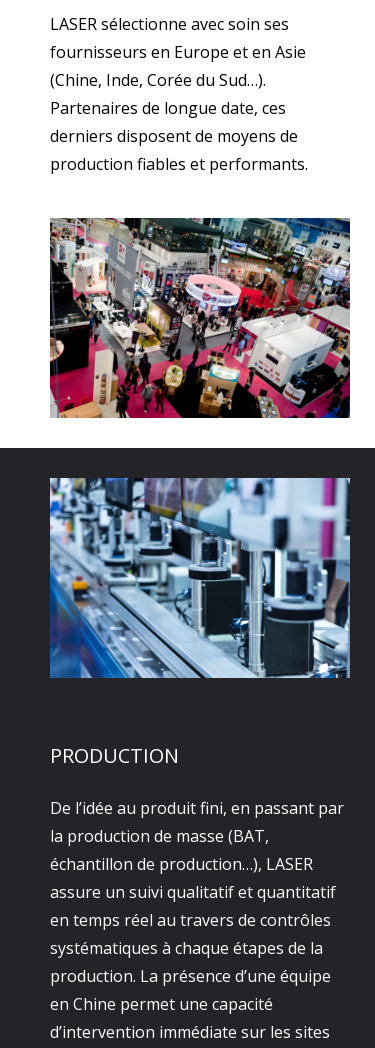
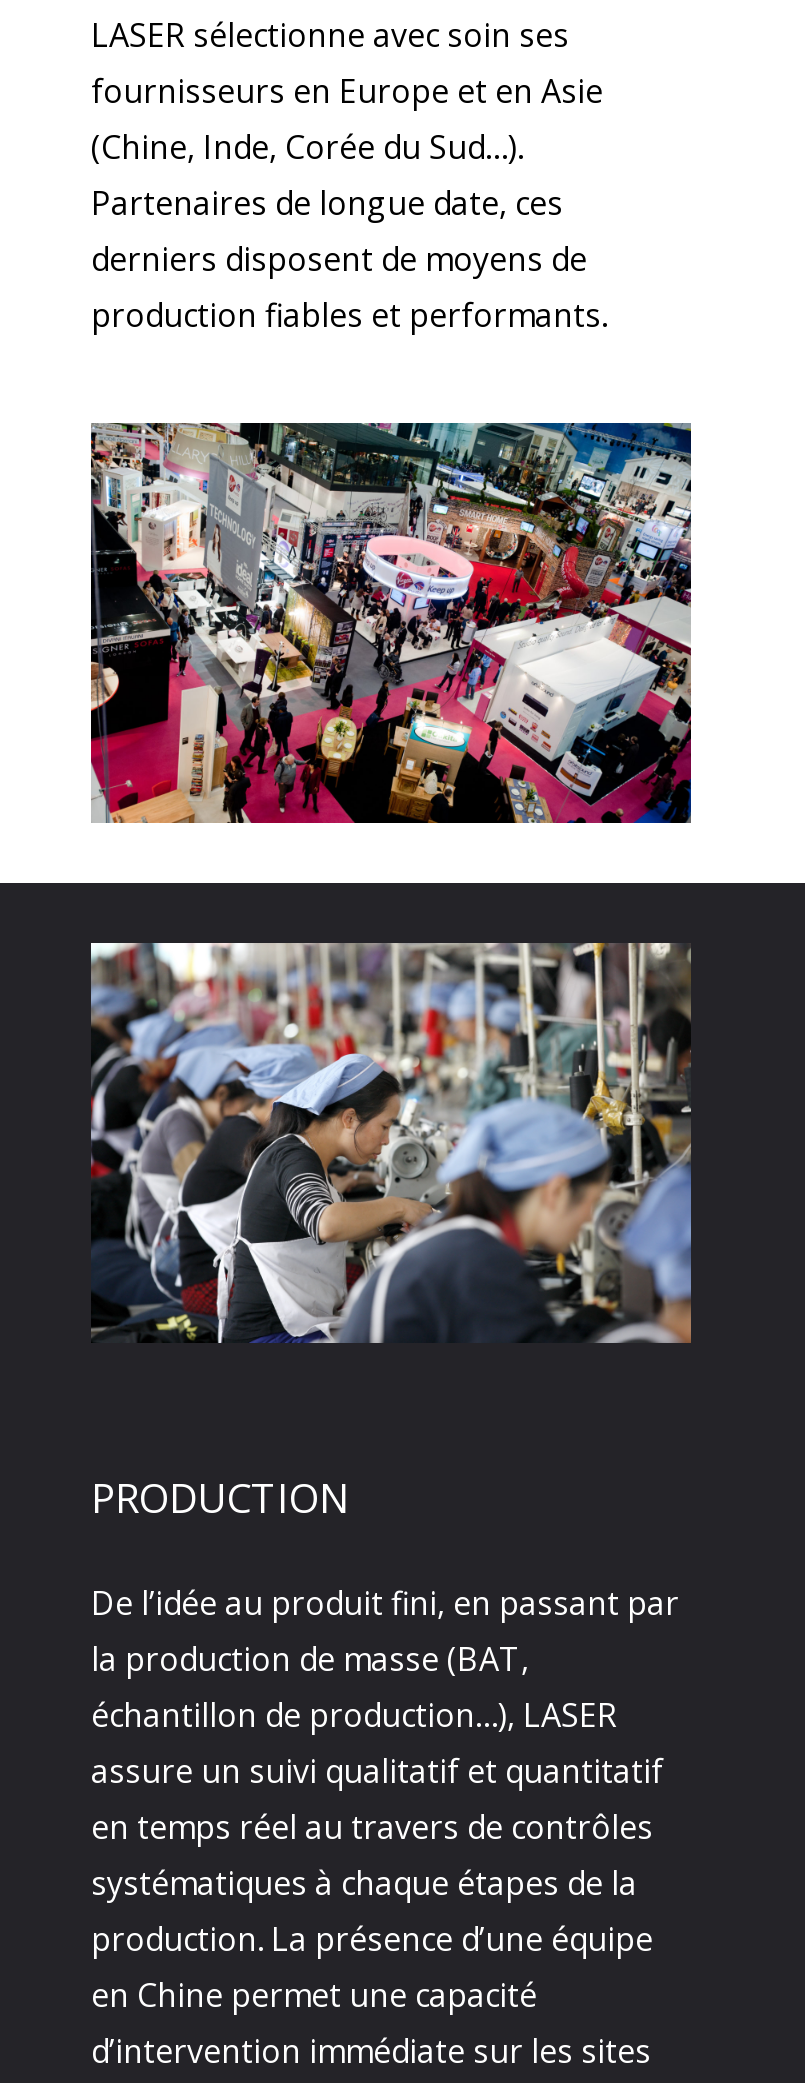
- [image]
+ [image]
